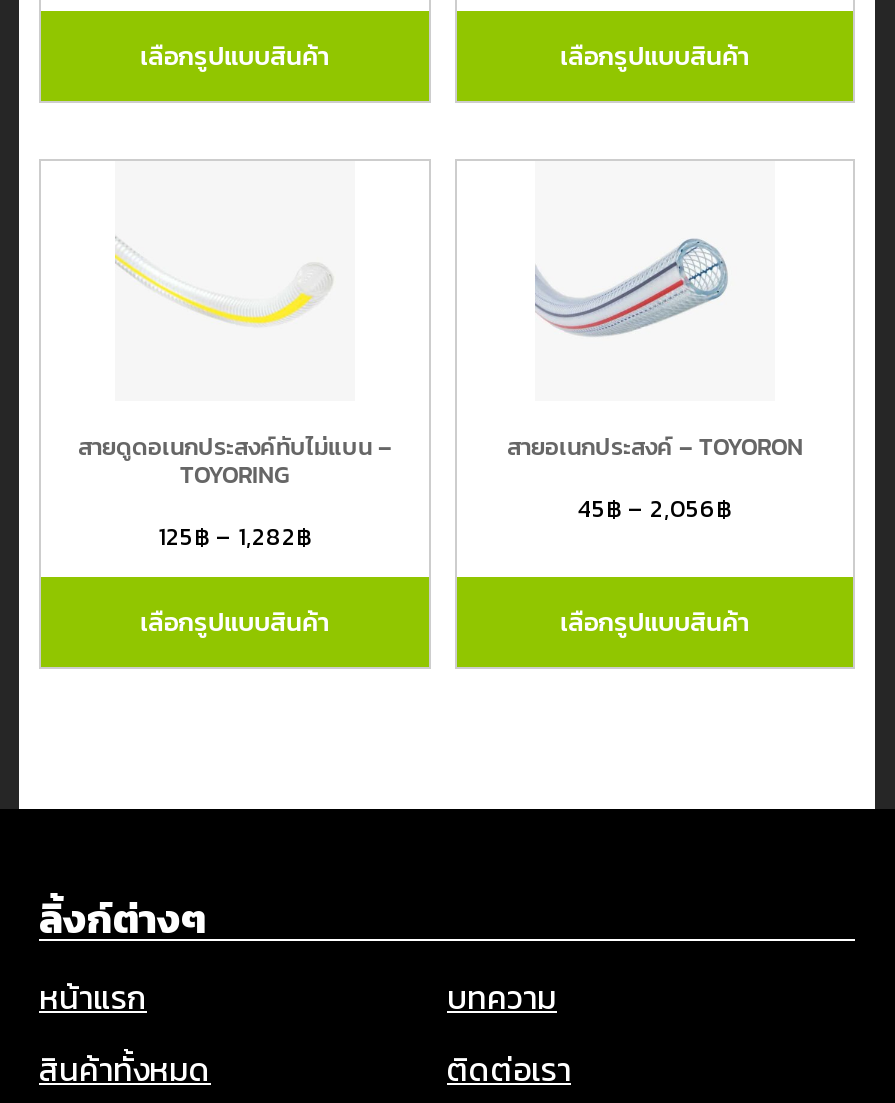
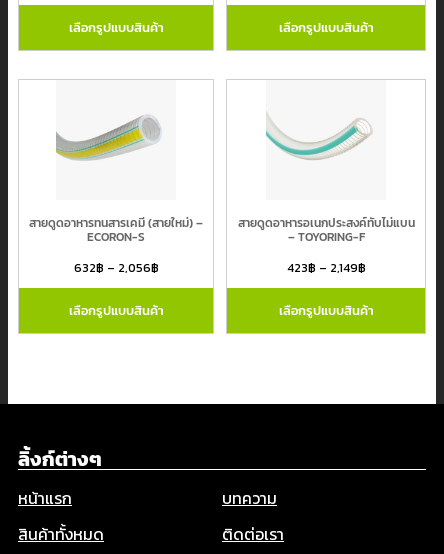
- [image]
+ [image]

- [image]
+ [image]

- สายดูดอเนกประสงค์ทับไม่แบน –
- TOYORING
+ สายดูดอาหารทนสารเคมี (สายใหม่) –
+ ECORON-S

- สายอเนกประสงค์ – TOYORON
+ สายดูดอาหารอเนกประสงค์ทับไม่แบน
+ – TOYORING-F

- 45฿ – 2,056฿
+ 423฿ – 2,149฿

- 125฿ – 1,282฿
+ 632฿ – 2,056฿
